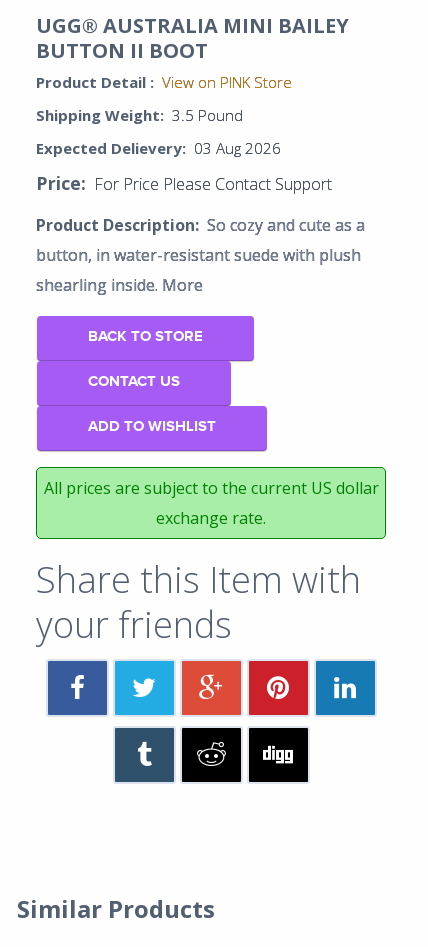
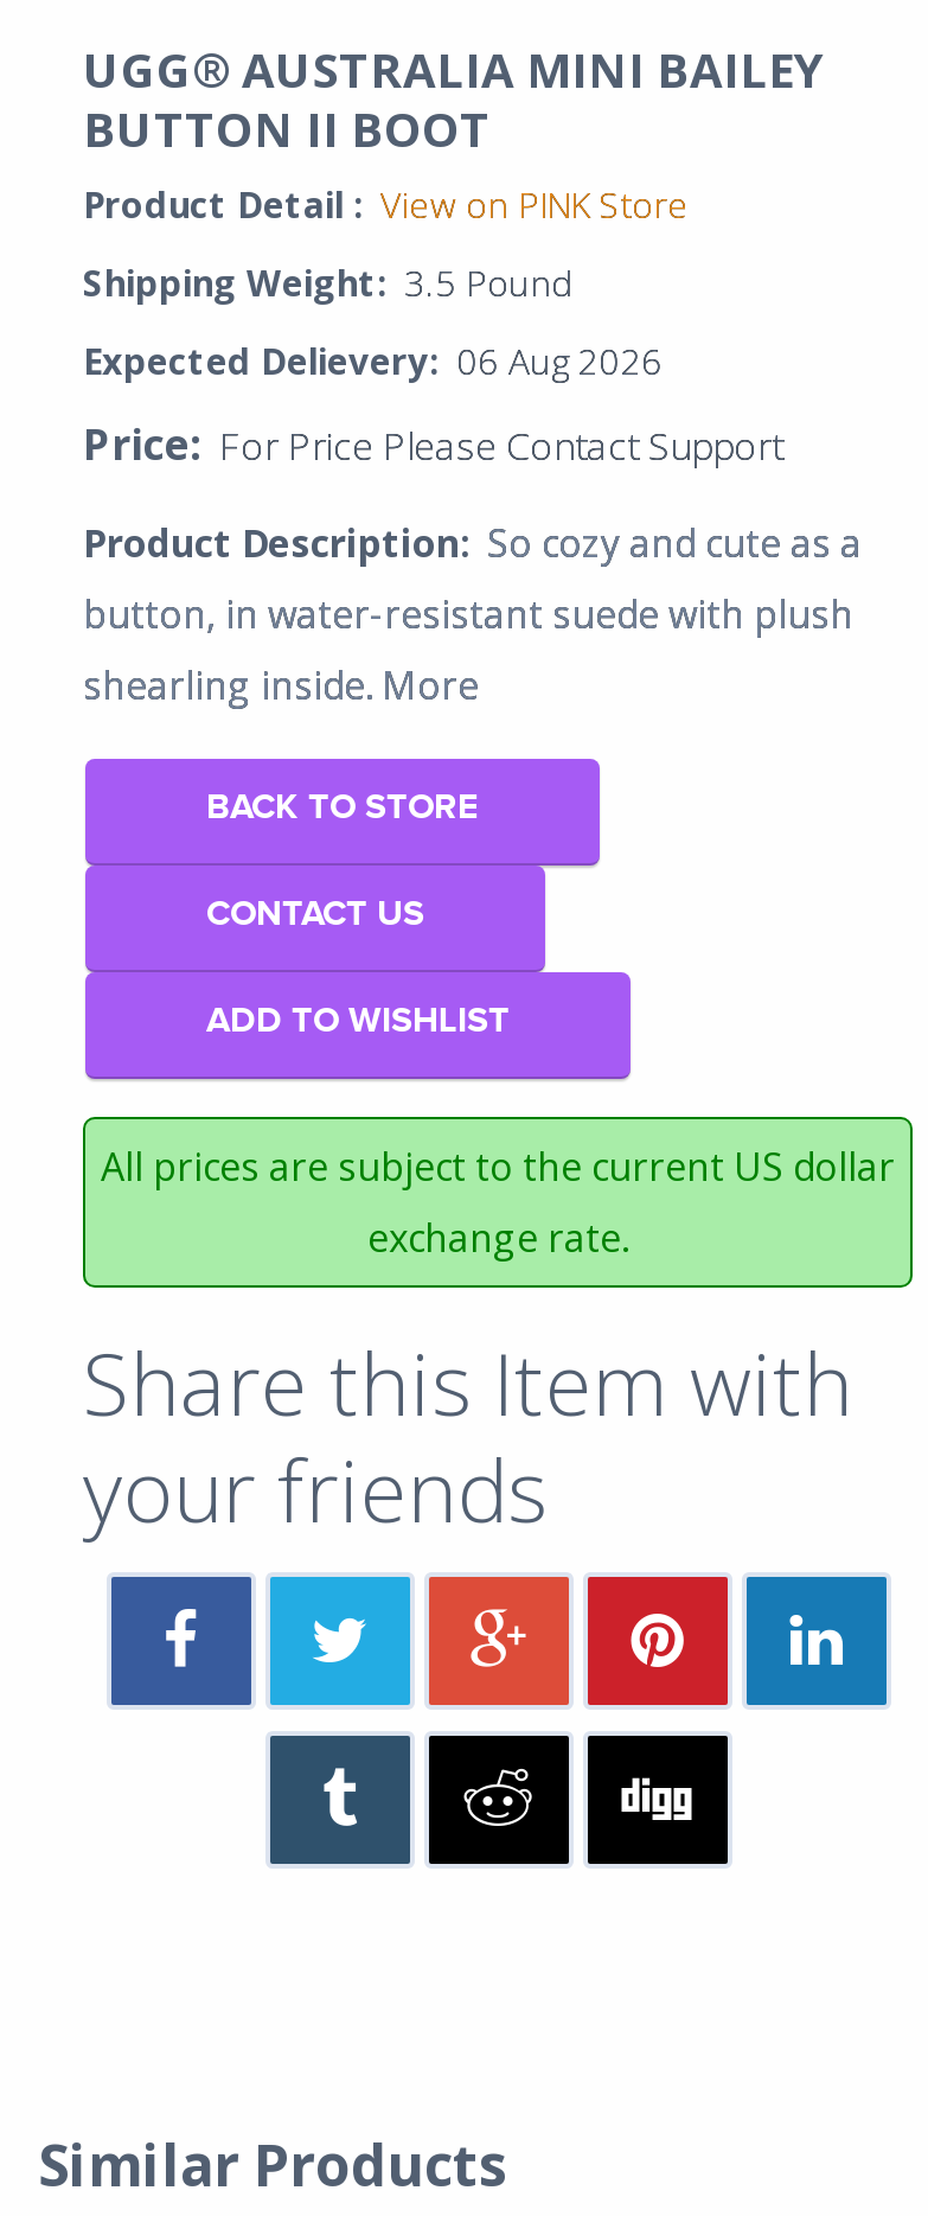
- Expected Delievery: 03 Aug 2026
+ Expected Delievery: 06 Aug 2026
